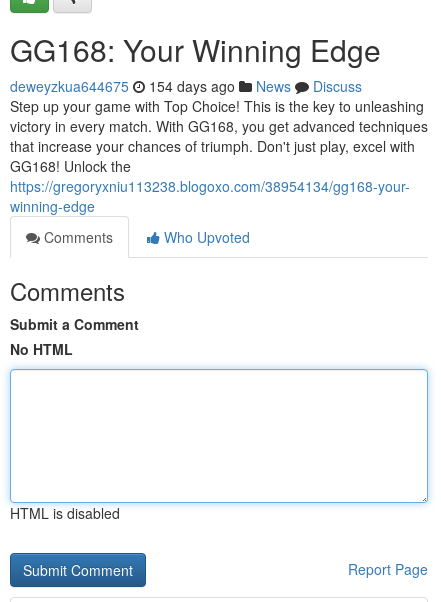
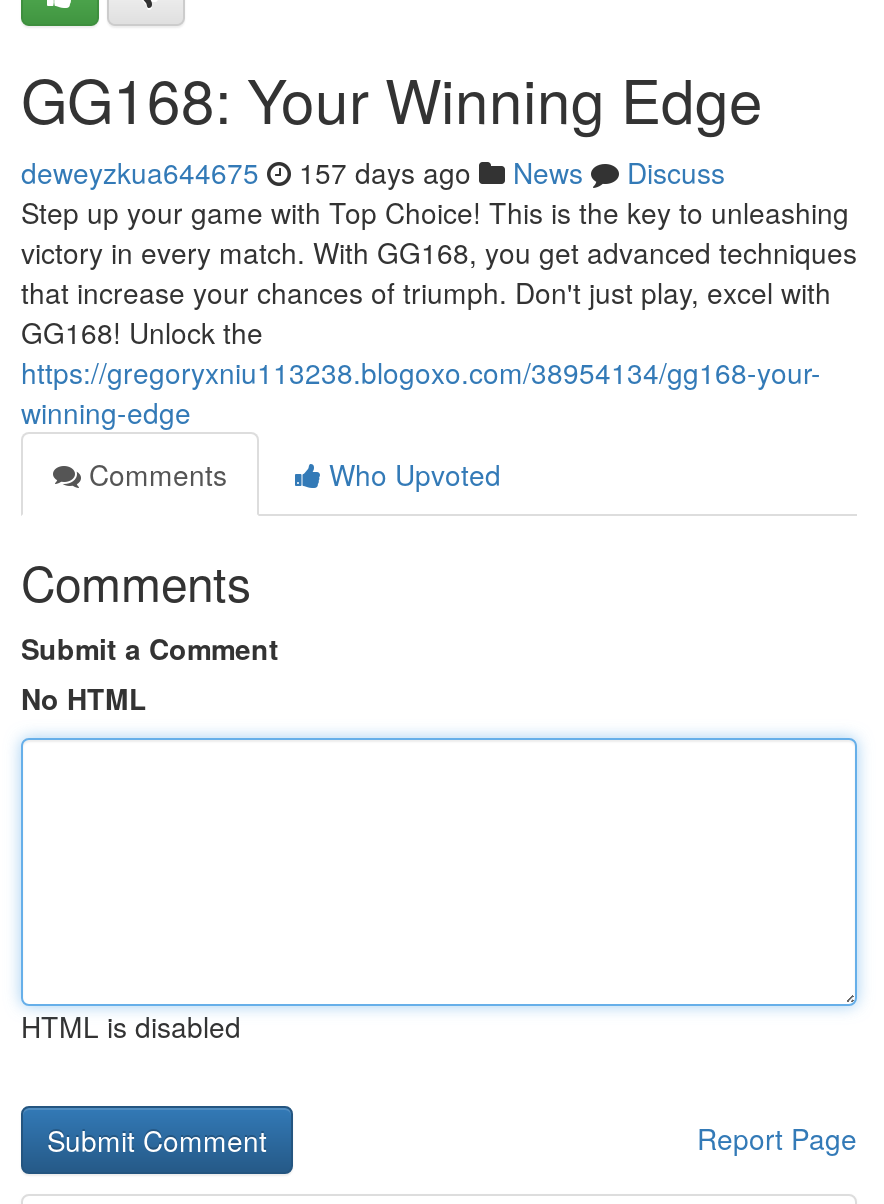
- deweyzkua644675 154 days ago News Discuss
+ deweyzkua644675 157 days ago News Discuss
